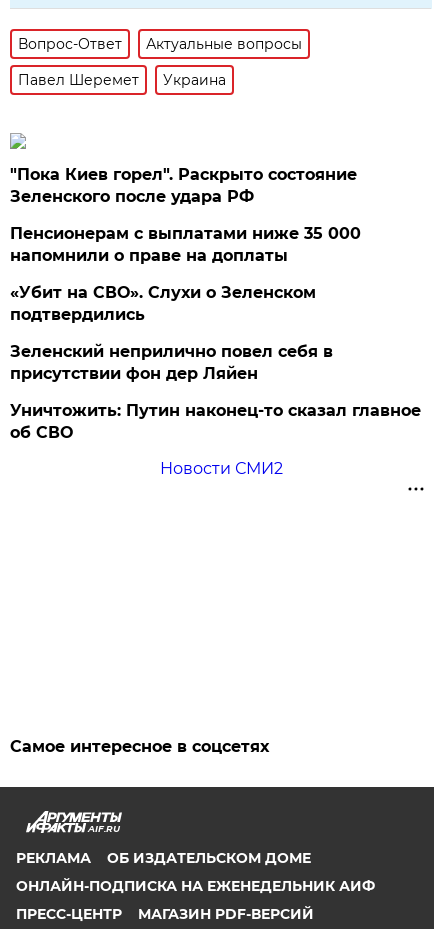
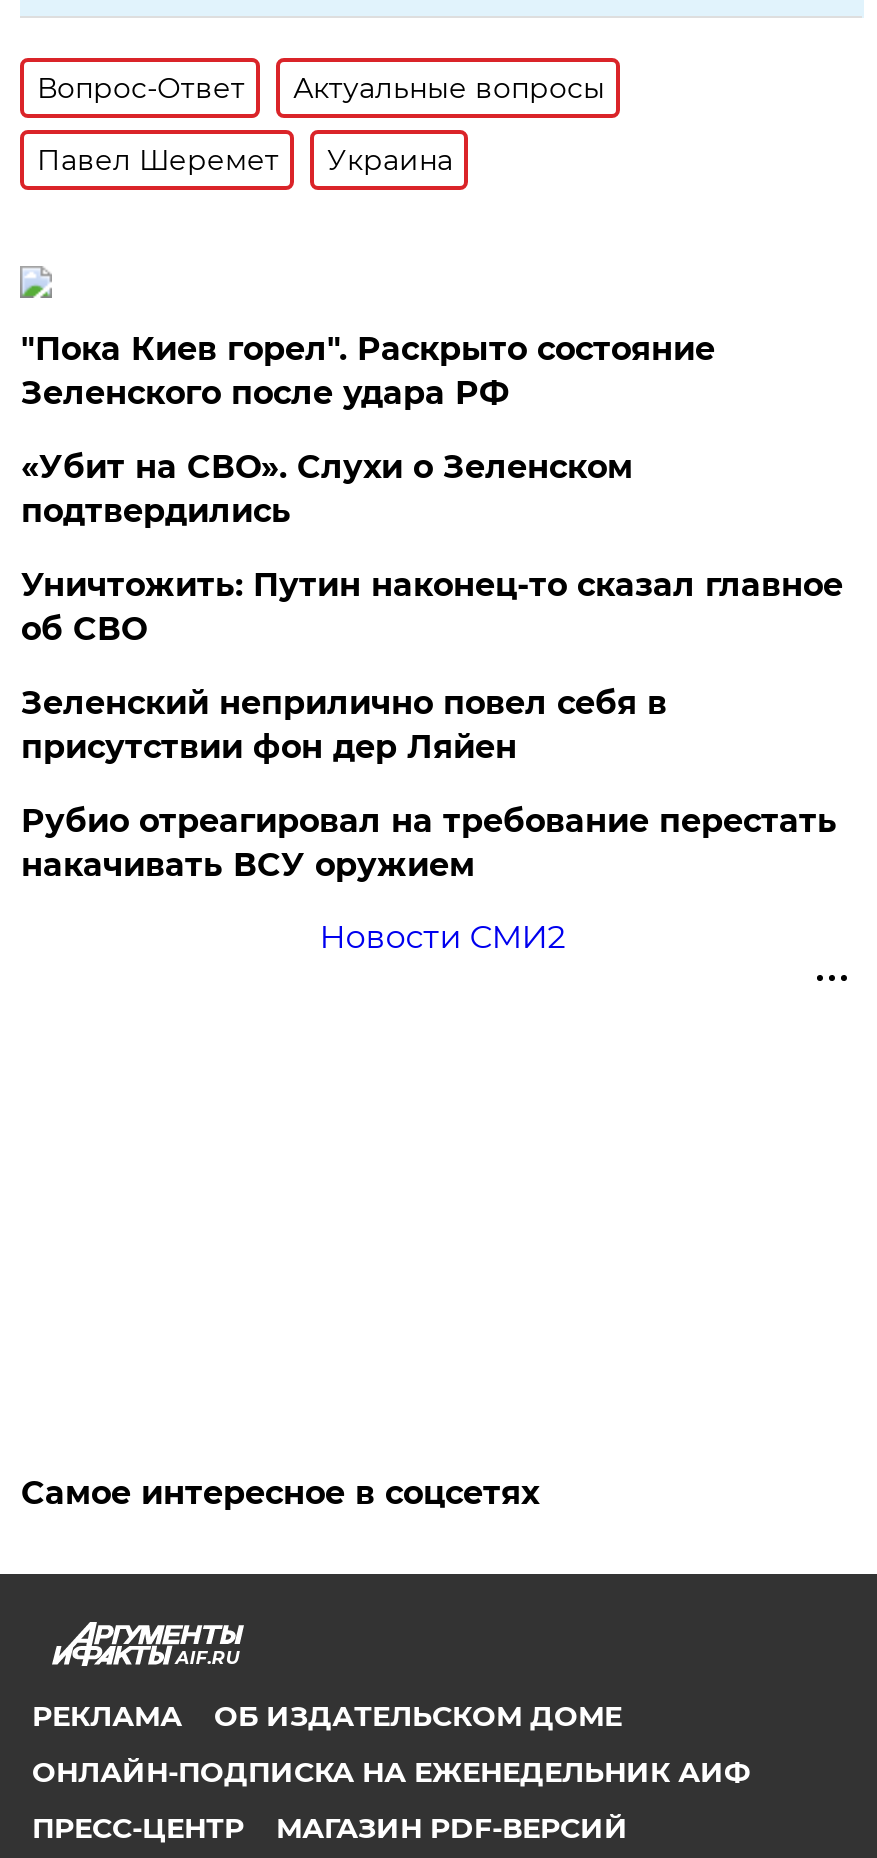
- Пенсионерам с выплатами ниже 35 000
- напомнили о праве на доплаты

moved up: «Убит на СВО». Слухи о Зеленском | подтвердились

+ Рубио отреагировал на требование перестать
+ накачивать ВСУ оружием

moved up: Уничтожить: Путин наконец-то сказал главное | об СВО
